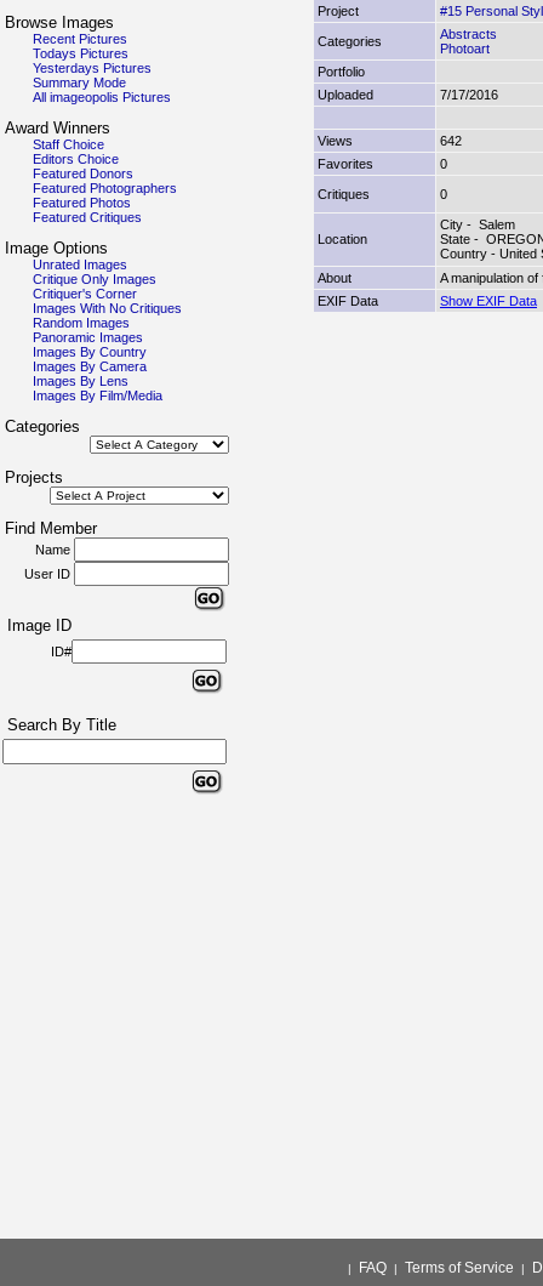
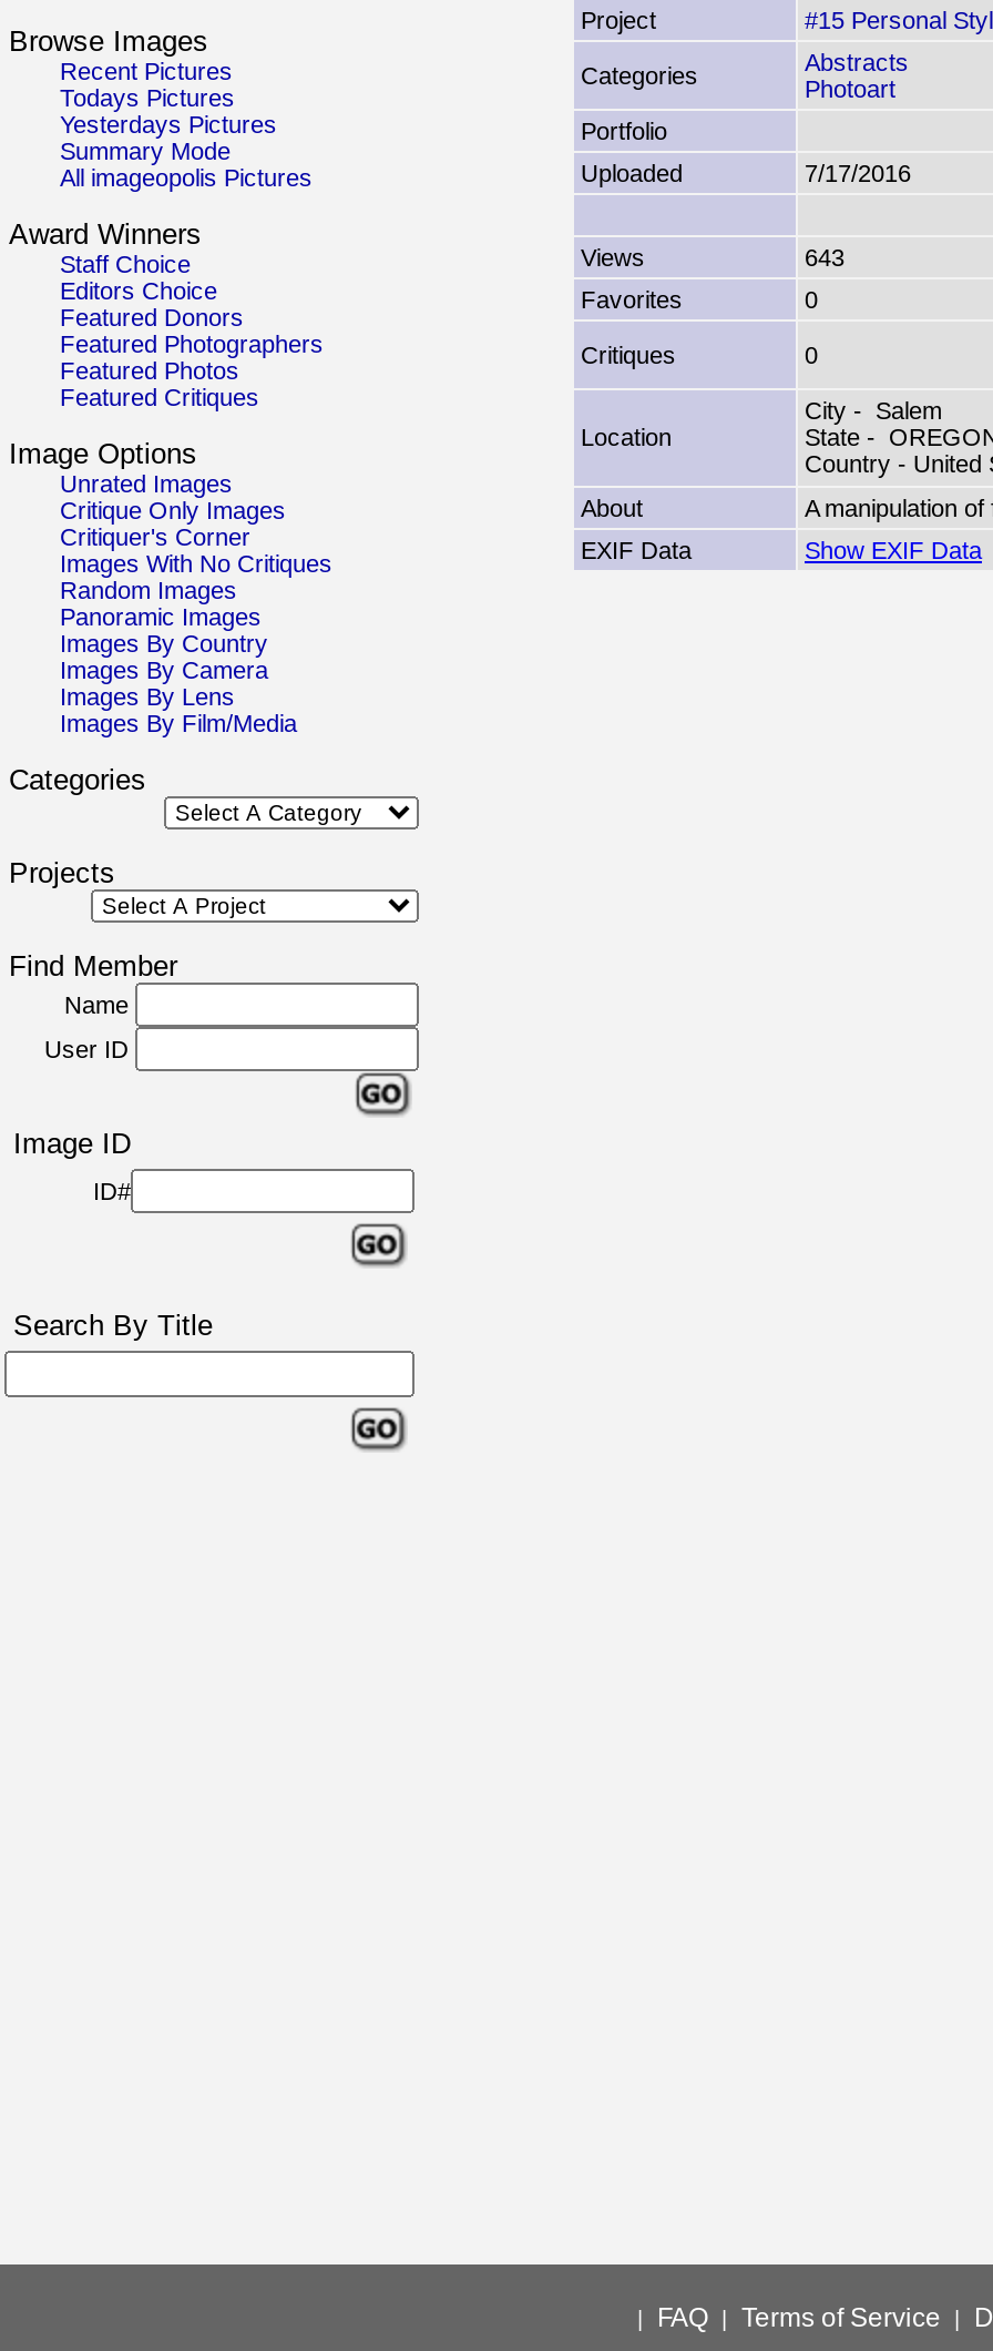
- 642
+ 643
